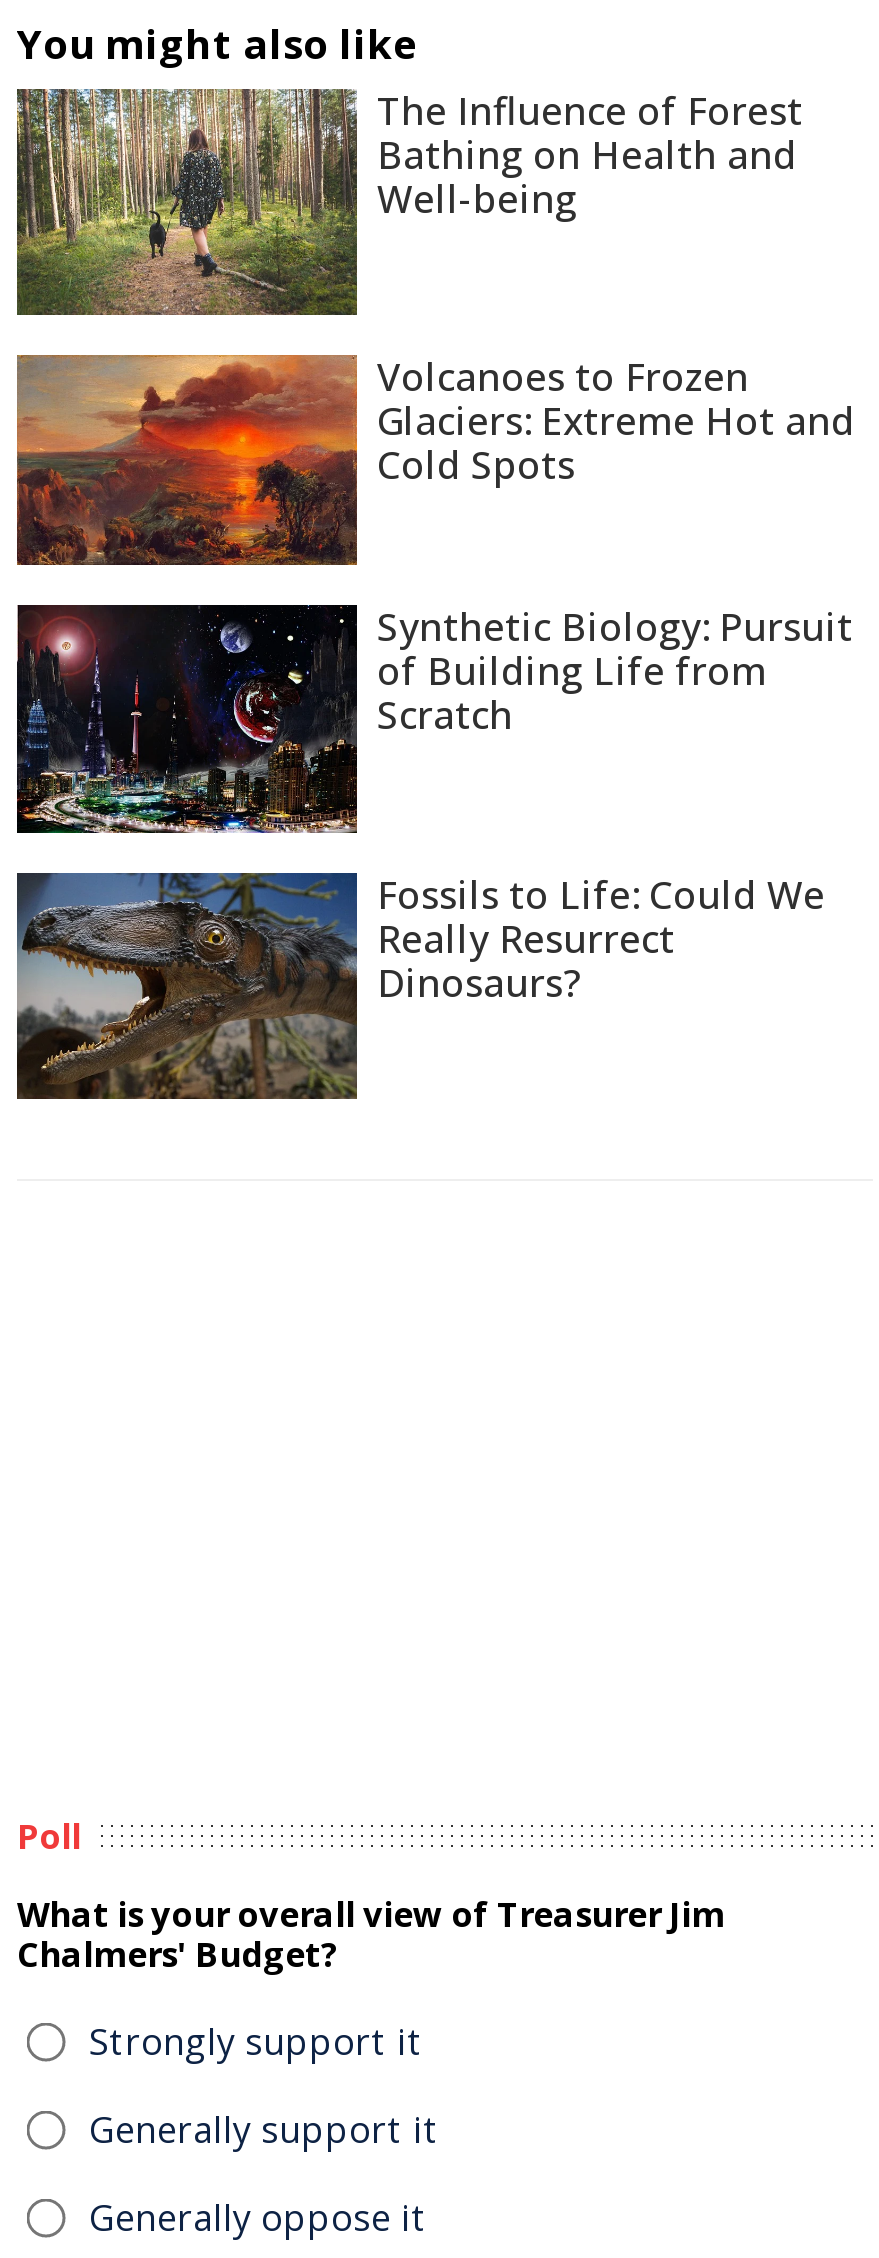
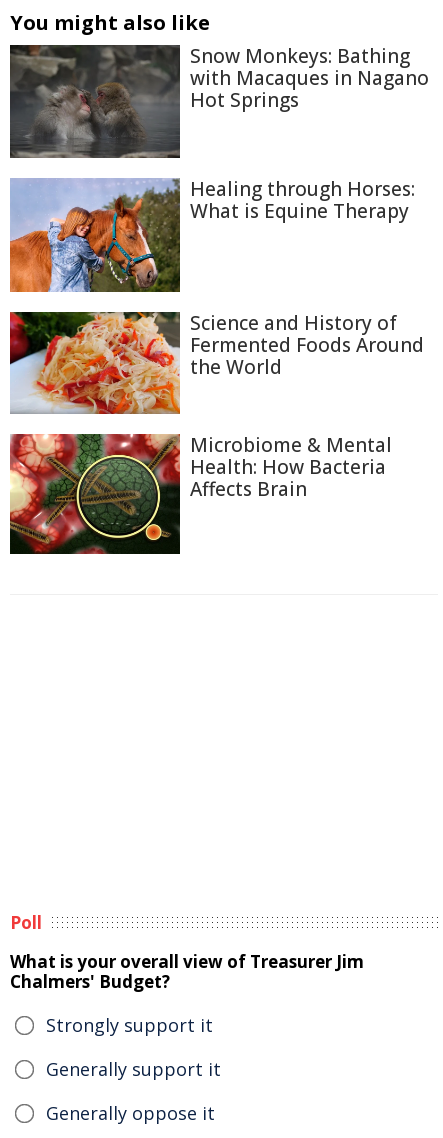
- [image]
- The Influence of Forest
- Bathing on Health and
- Well-being
+ [image]
+ Snow Monkeys: Bathing
+ with Macaques in Nagano
+ Hot Springs

- [image]
- Volcanoes to Frozen
- Glaciers: Extreme Hot and
- Cold Spots
+ [image]
+ Healing through Horses:
+ What is Equine Therapy

- [image]
- Synthetic Biology: Pursuit
- of Building Life from
- Scratch
+ [image]
+ Science and History of
+ Fermented Foods Around
+ the World

- [image]
- Fossils to Life: Could We
- Really Resurrect
- Dinosaurs?
+ [image]
+ Microbiome & Mental
+ Health: How Bacteria
+ Affects Brain
